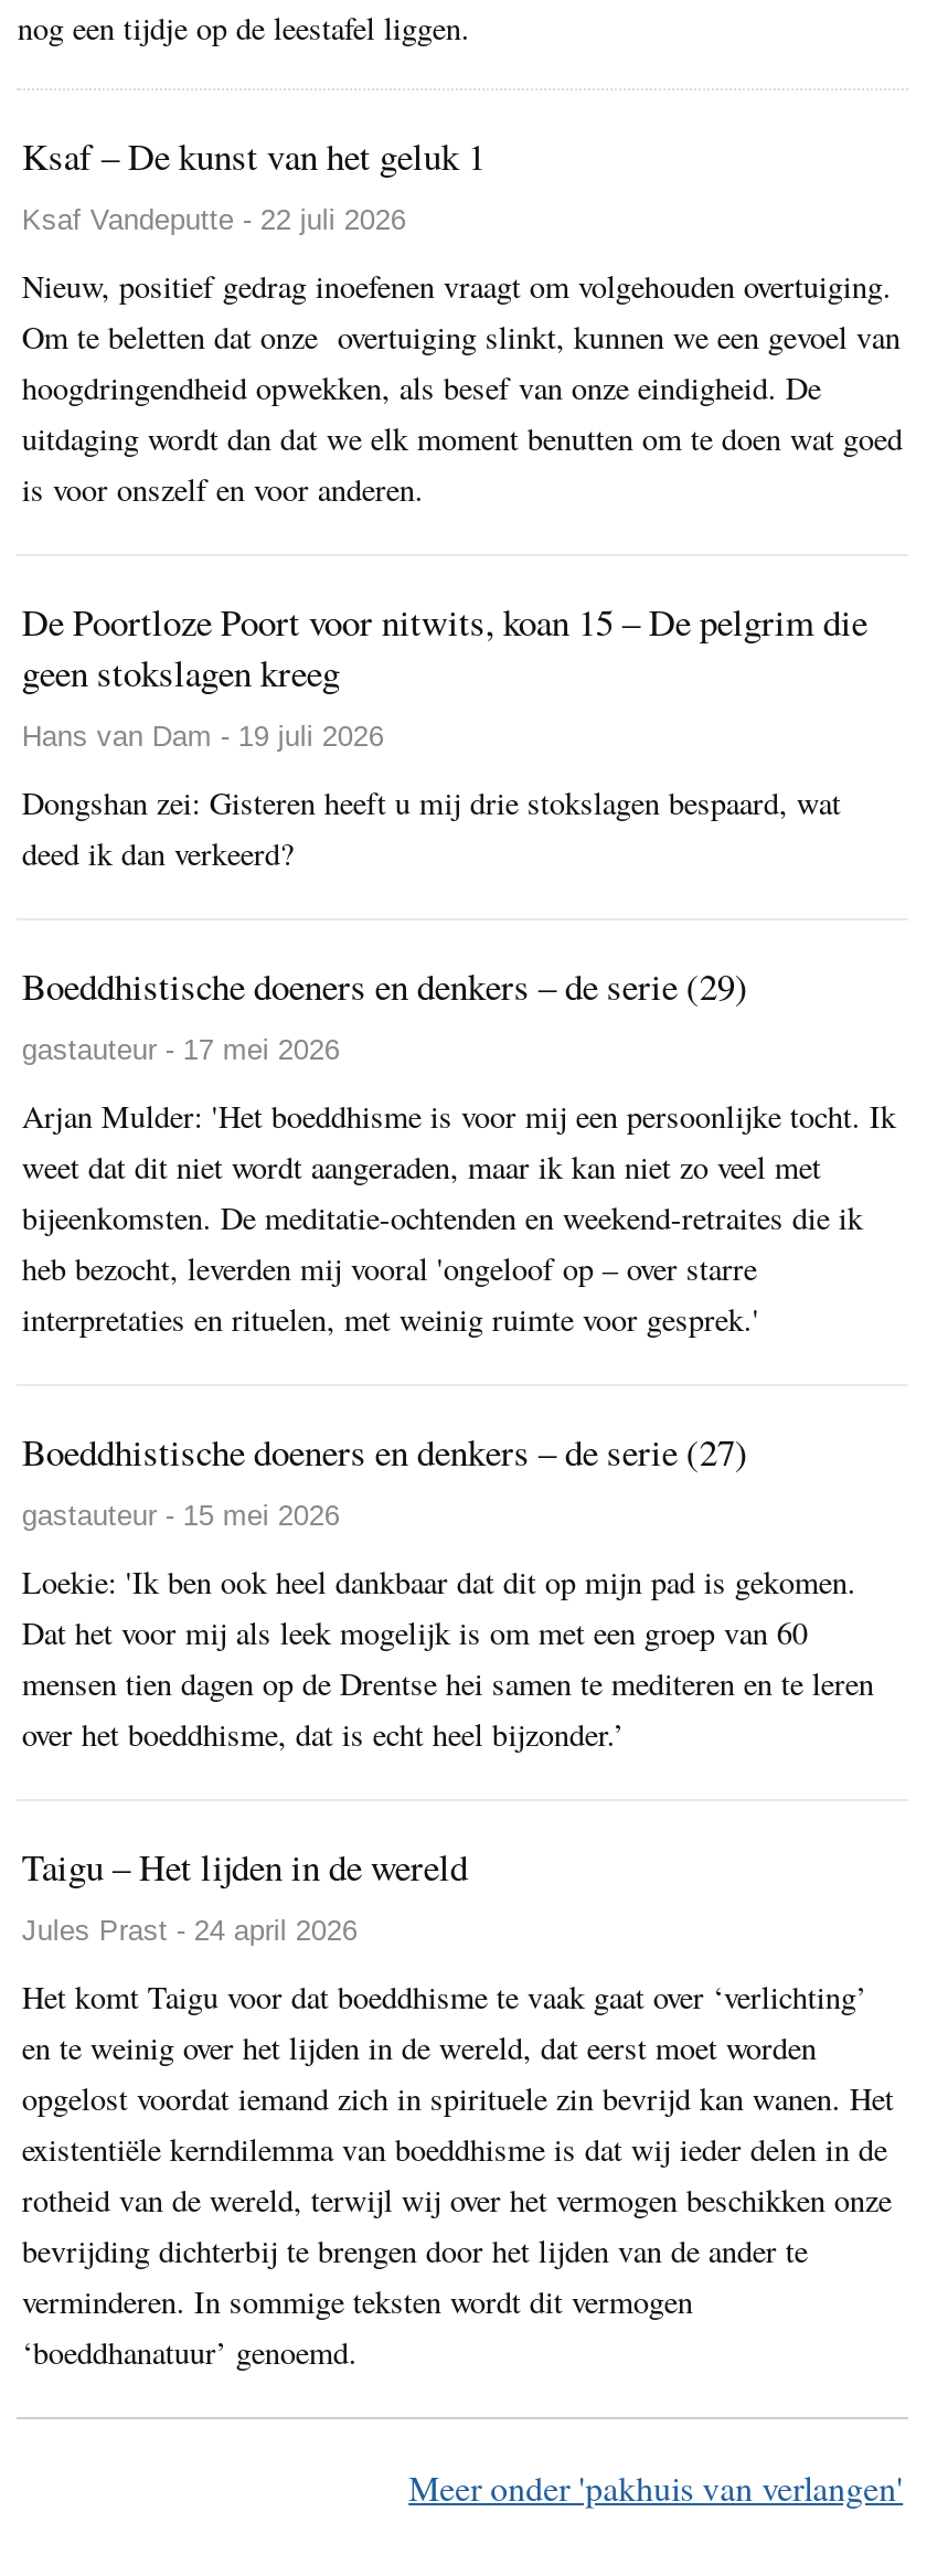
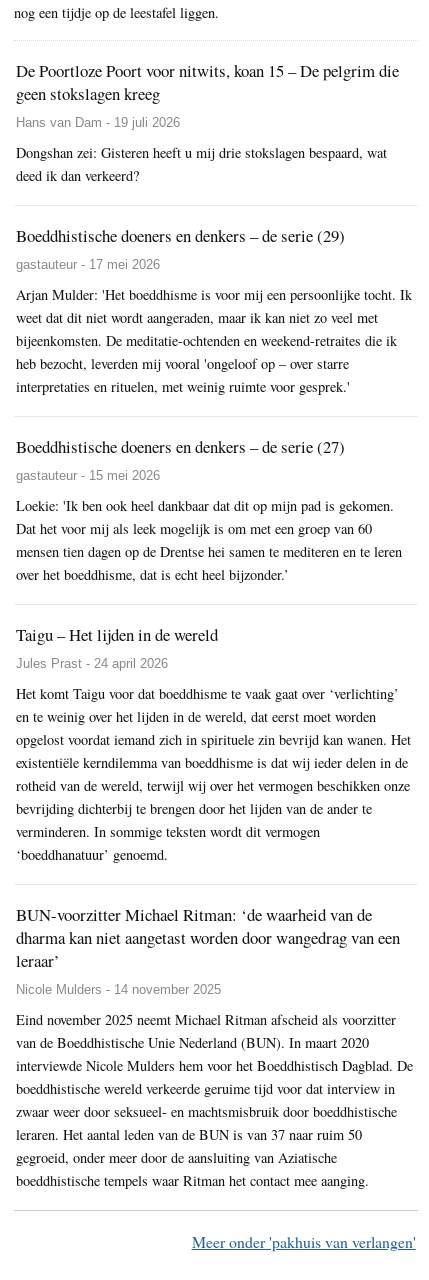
- Ksaf – De kunst van het geluk 1
- Ksaf Vandeputte - 22 juli 2026
- Nieuw, positief gedrag inoefenen vraagt om volgehouden overtuiging.
- Om te beletten dat onze overtuiging slinkt, kunnen we een gevoel van
- hoogdringendheid opwekken, als besef van onze eindigheid. De
- uitdaging wordt dan dat we elk moment benutten om te doen wat goed
- is voor onszelf en voor anderen.

moved up: De Poortloze Poort voor nitwits, koan 15 – De pelgrim die | geen stokslagen kreeg | Hans van Dam - 19 juli 2026 | ... | verminderen. In sommige teksten wordt dit vermogen | ‘boeddhanatuur’ genoemd.

+ BUN-voorzitter Michael Ritman: ‘de waarheid van de
+ dharma kan niet aangetast worden door wangedrag van een
+ leraar’
+ Nicole Mulders - 14 november 2025
+ Eind november 2025 neemt Michael Ritman afscheid als voorzitter
+ van de Boeddhistische Unie Nederland (BUN). In maart 2020
+ interviewde Nicole Mulders hem voor het Boeddhistisch Dagblad. De
+ boeddhistische wereld verkeerde geruime tijd voor dat interview in
+ zwaar weer door seksueel- en machtsmisbruik door boeddhistische
+ leraren. Het aantal leden van de BUN is van 37 naar ruim 50
+ gegroeid, onder meer door de aansluiting van Aziatische
+ boeddhistische tempels waar Ritman het contact mee aanging.
